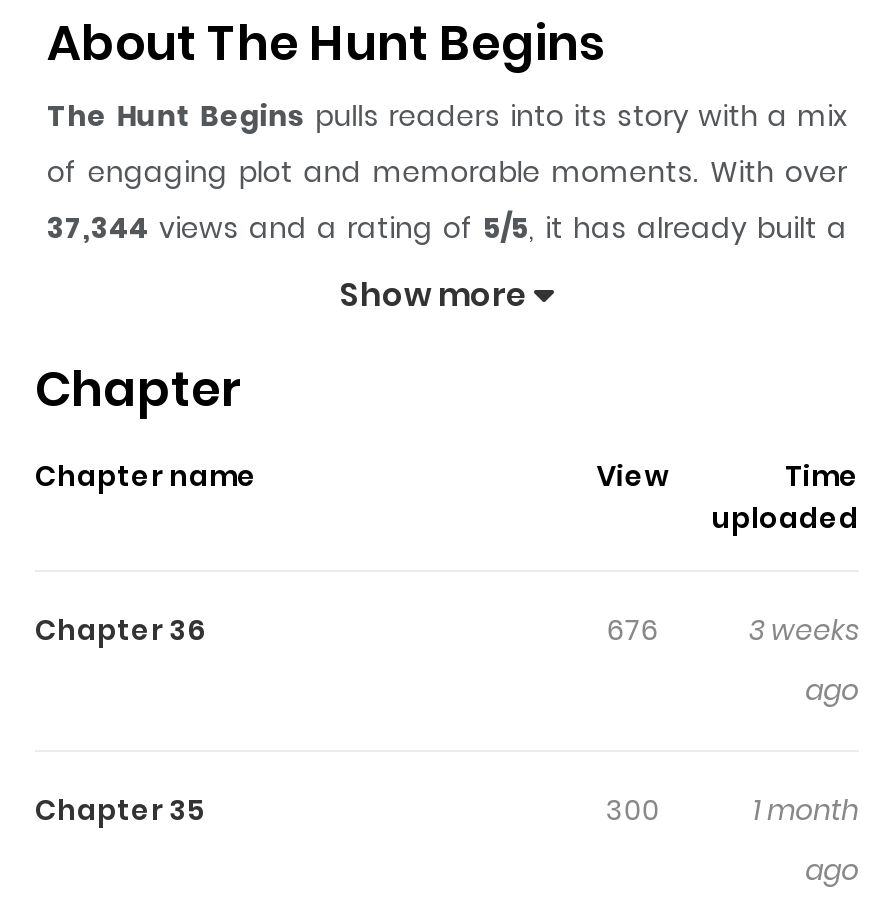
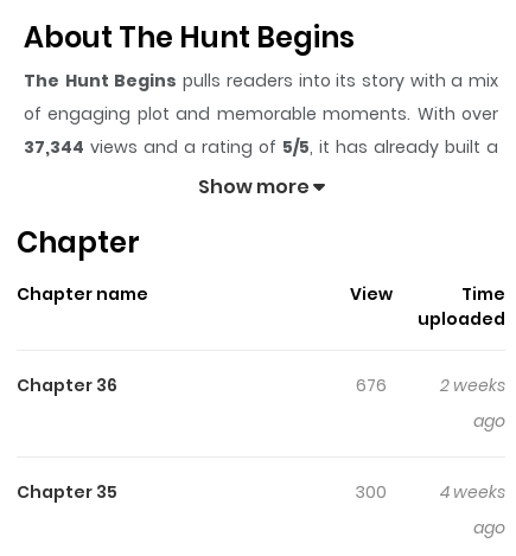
- 3 weeks
+ 2 weeks

- 1 month
+ 4 weeks
